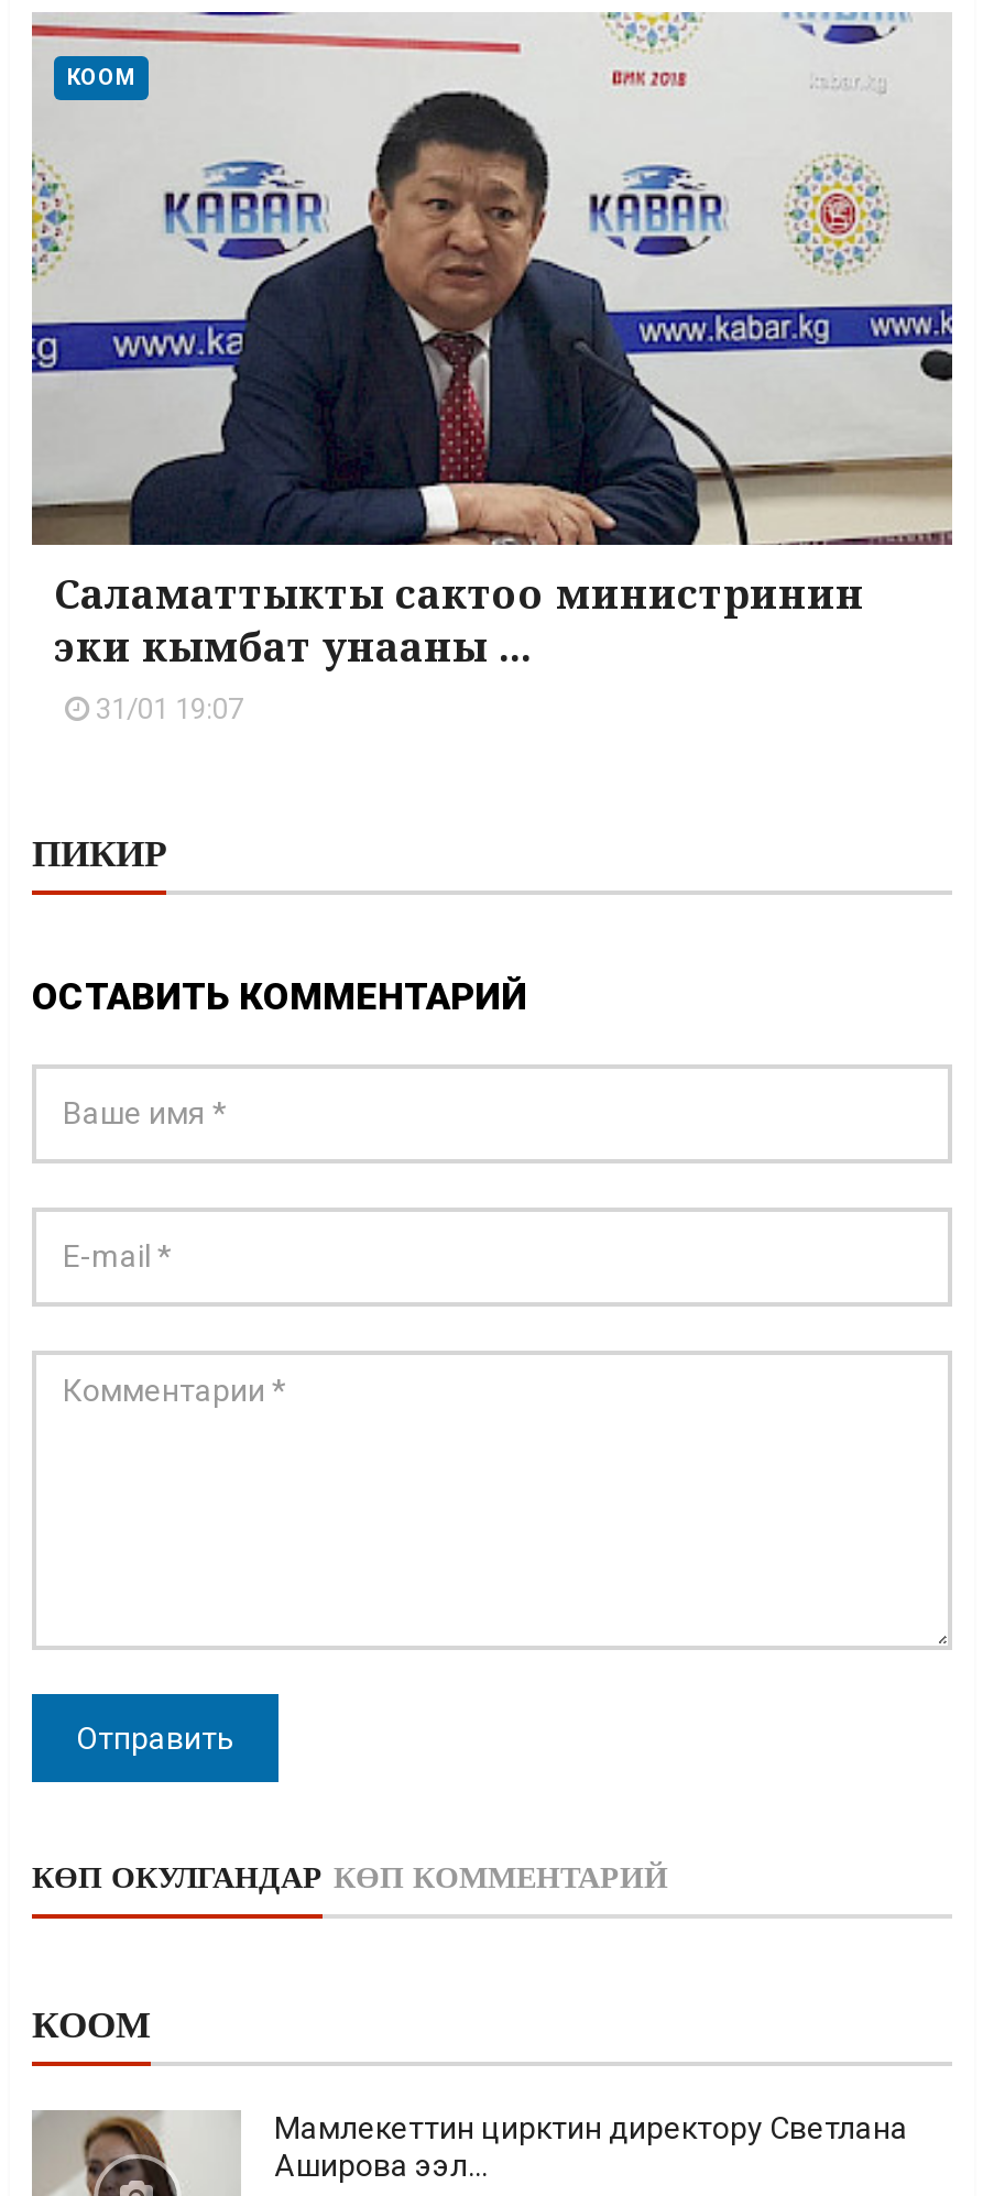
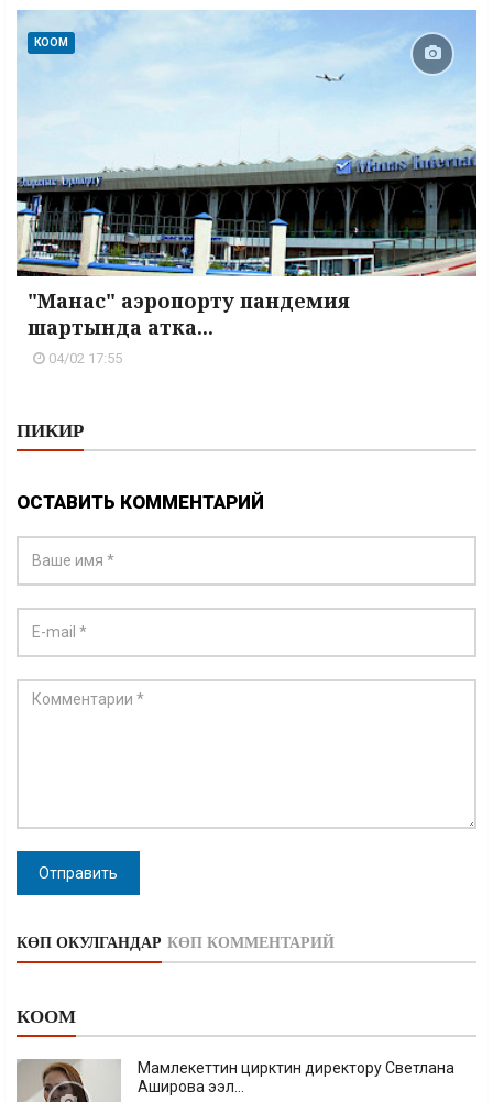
- [image]
- Саламаттыкты сактоо министринин
- эки кымбат унааны ...
- 31/01 19:07
+ [image]
+ "Манас" аэропорту пандемия
+ шартында атка...
+ 04/02 17:55
